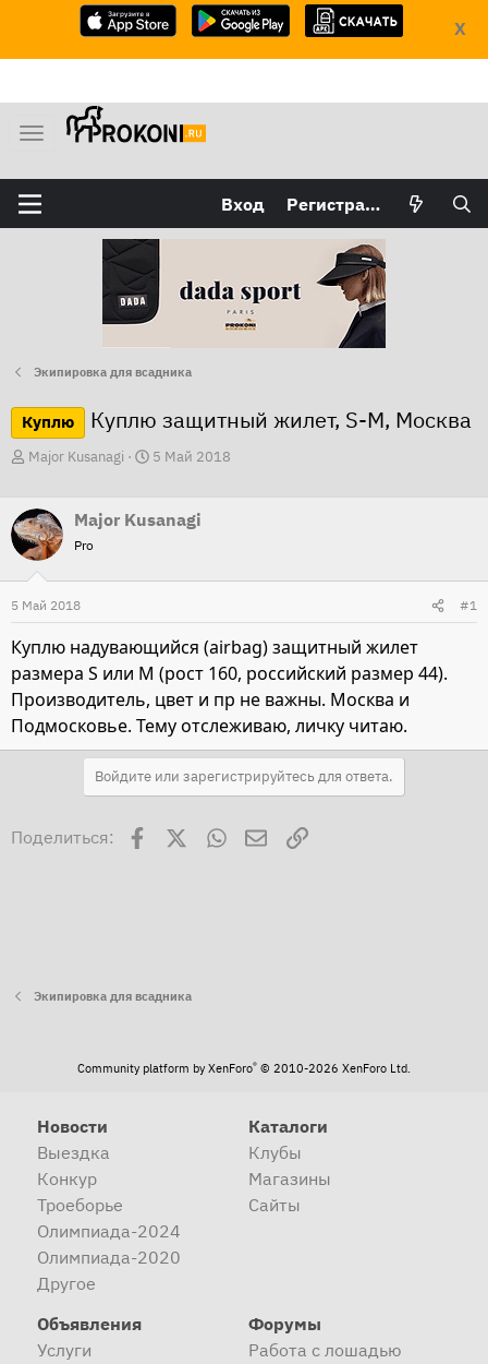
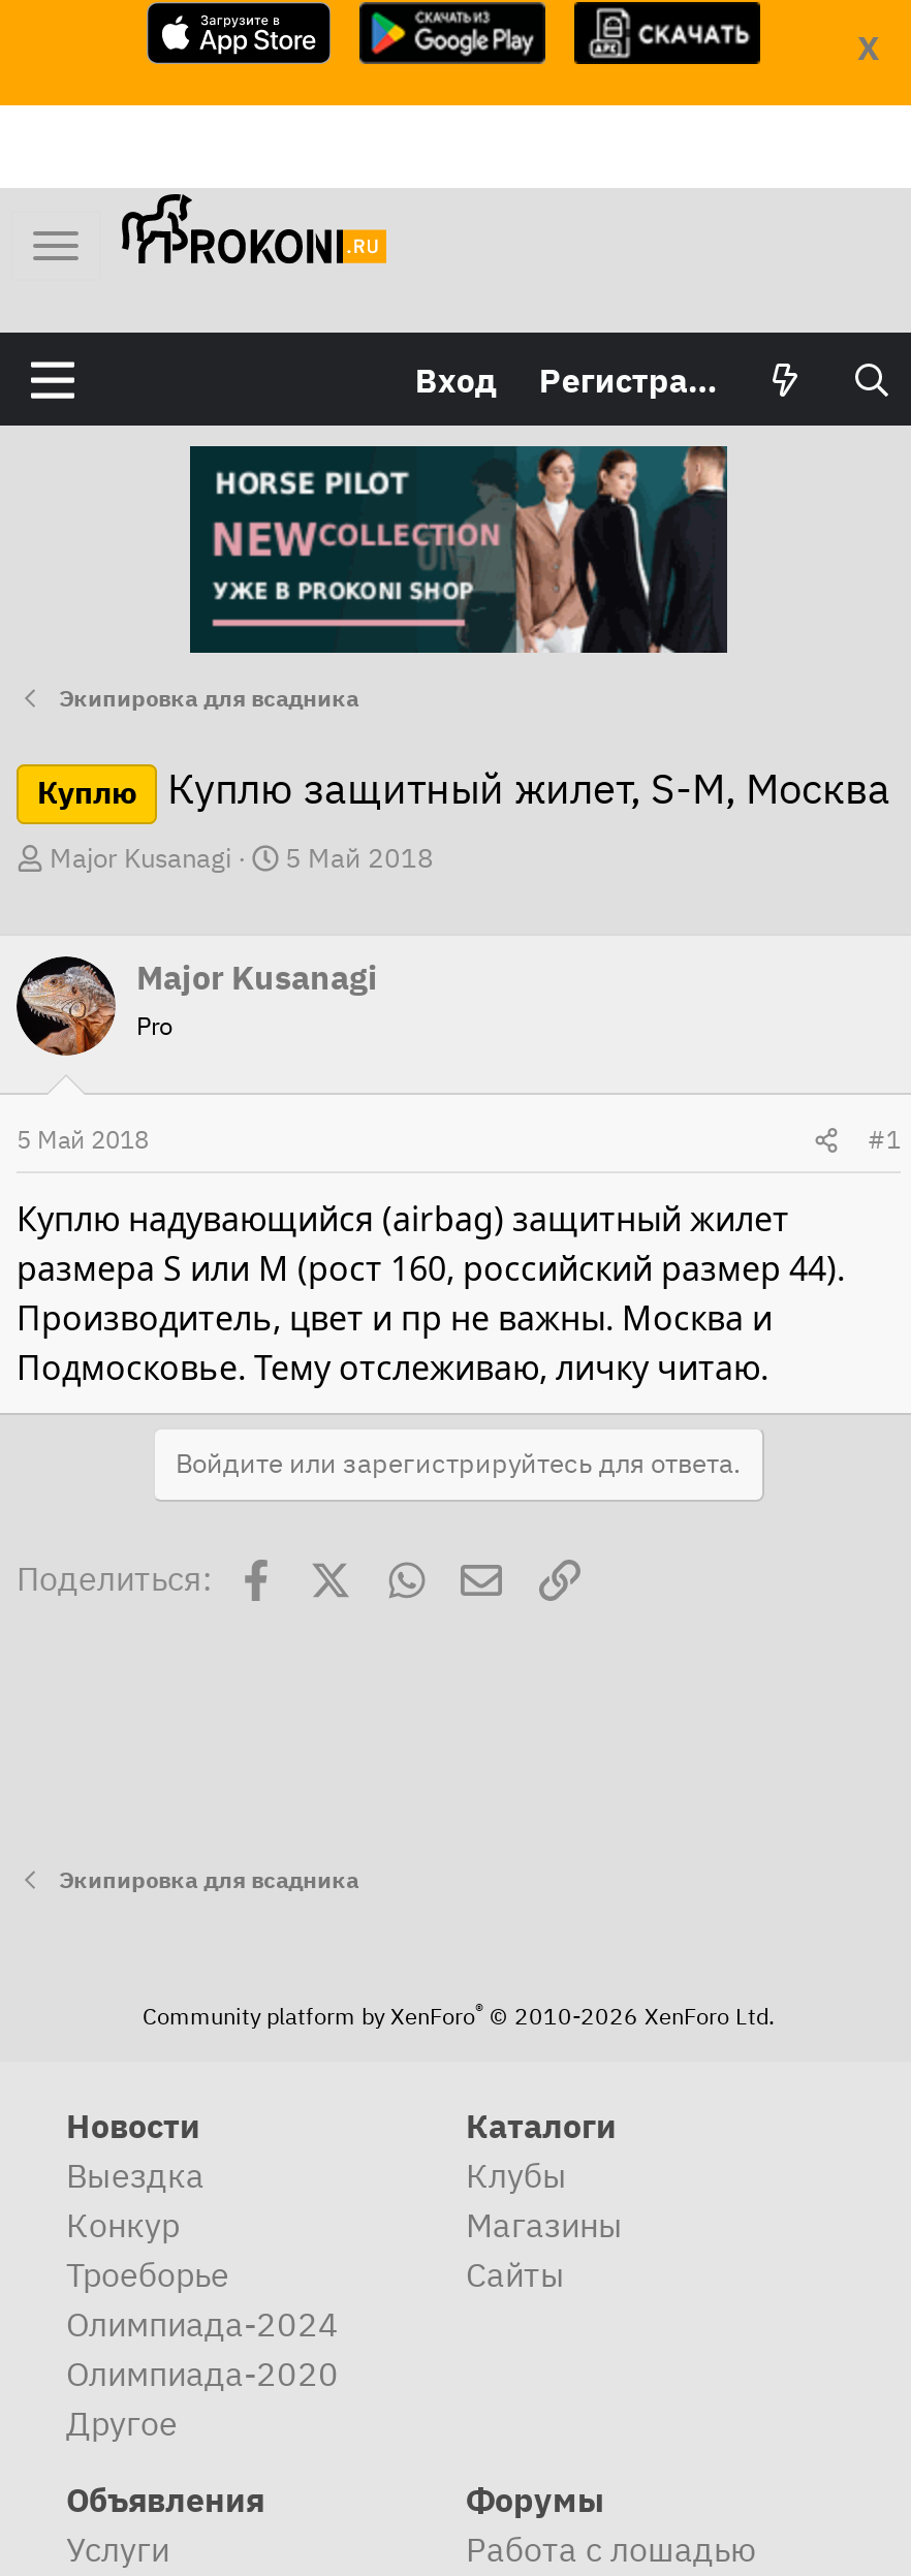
- [image]
+ [image]
